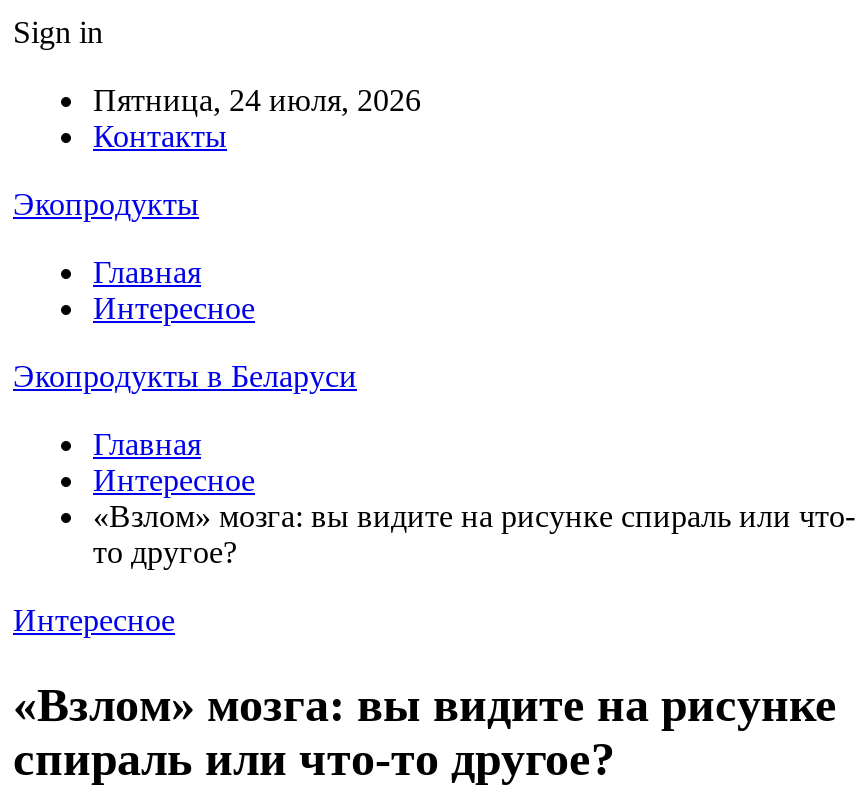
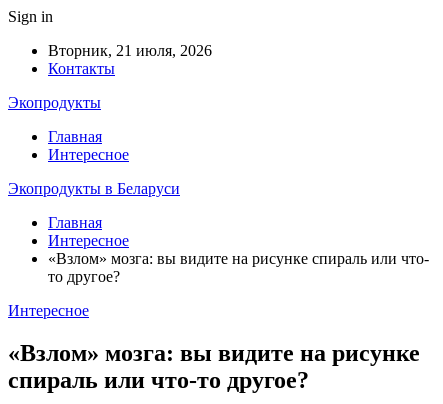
- Пятница, 24 июля, 2026
+ Вторник, 21 июля, 2026
